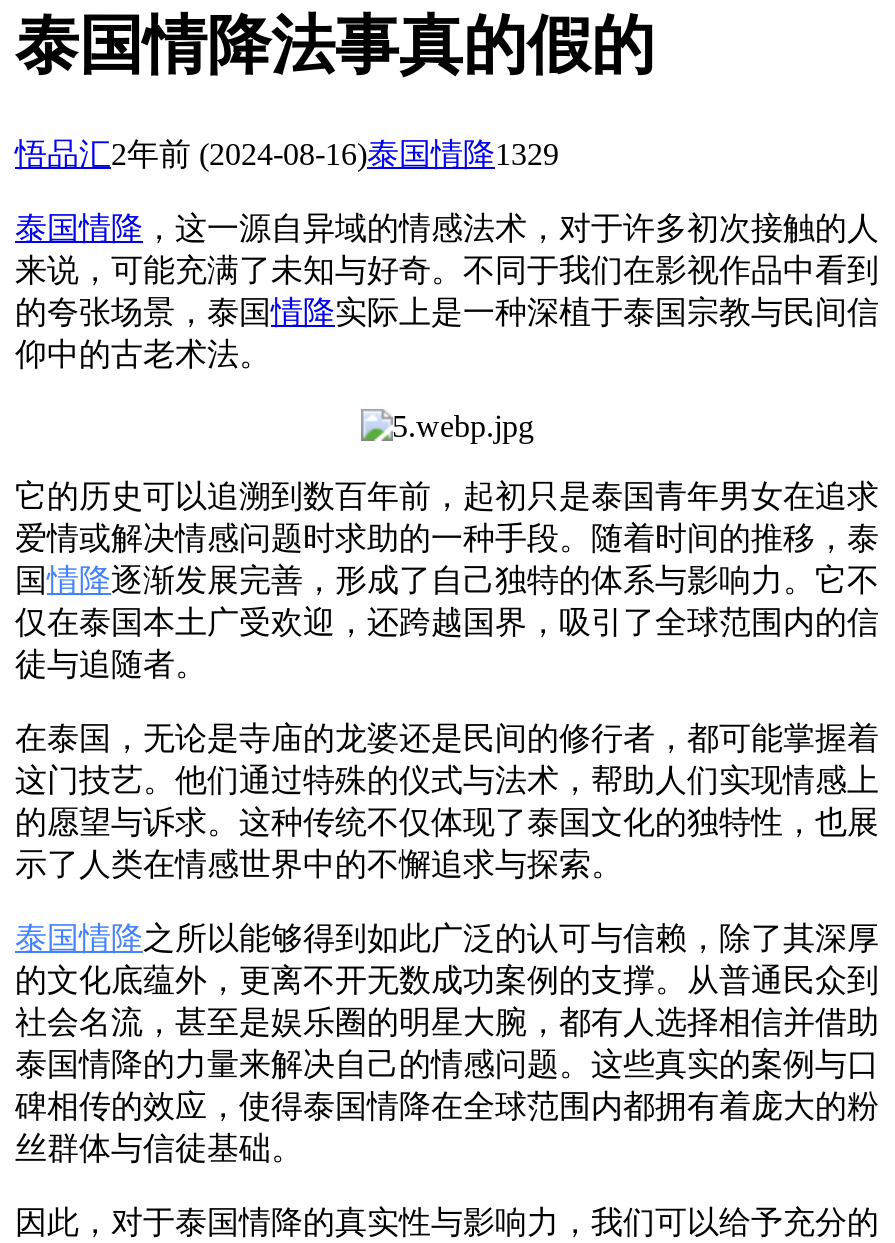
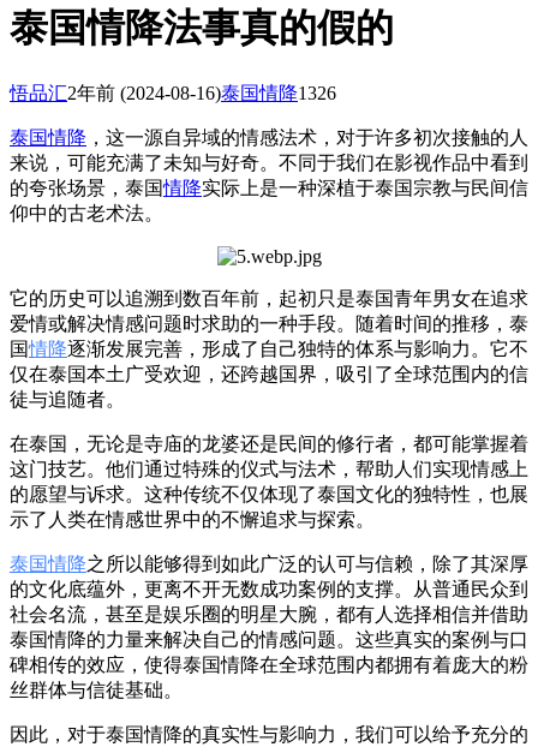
- 悟品汇2年前(2024-08-16)泰国情降1329
+ 悟品汇2年前(2024-08-16)泰国情降1326
